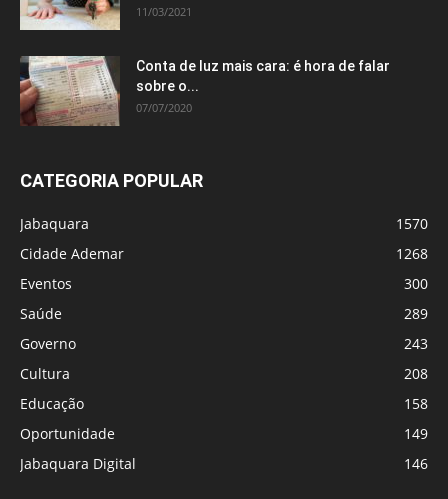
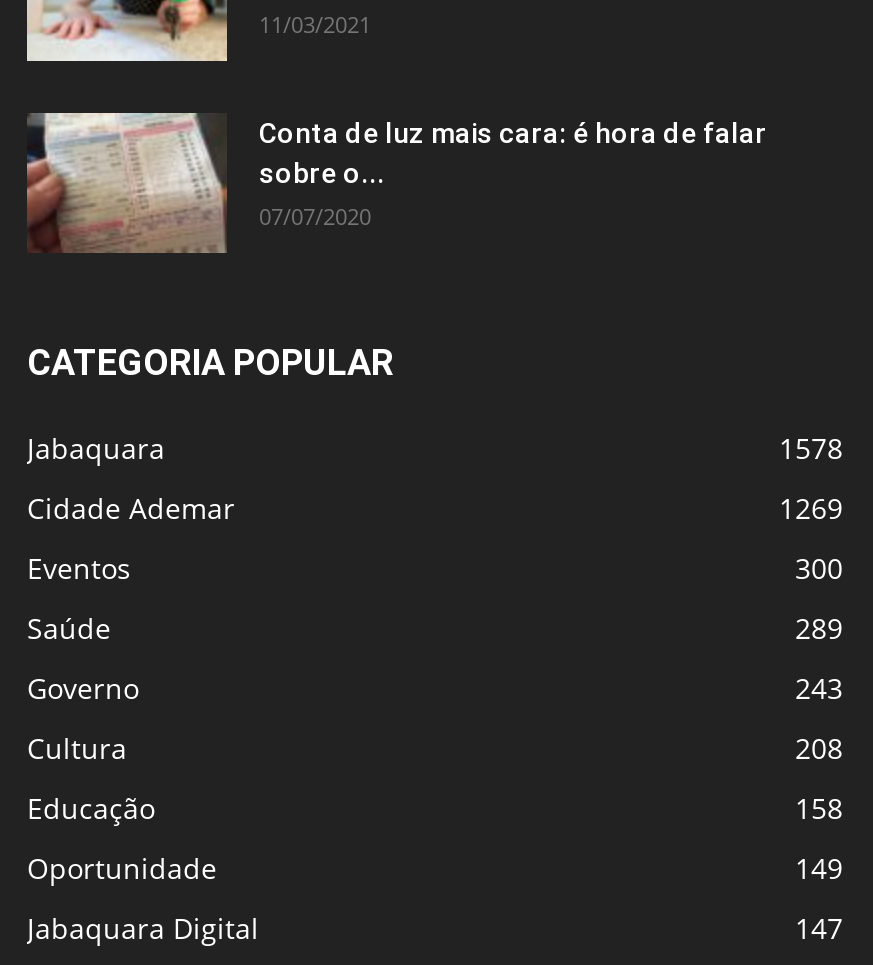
- 1570
+ 1578

- 1268
+ 1269

- 146
+ 147
